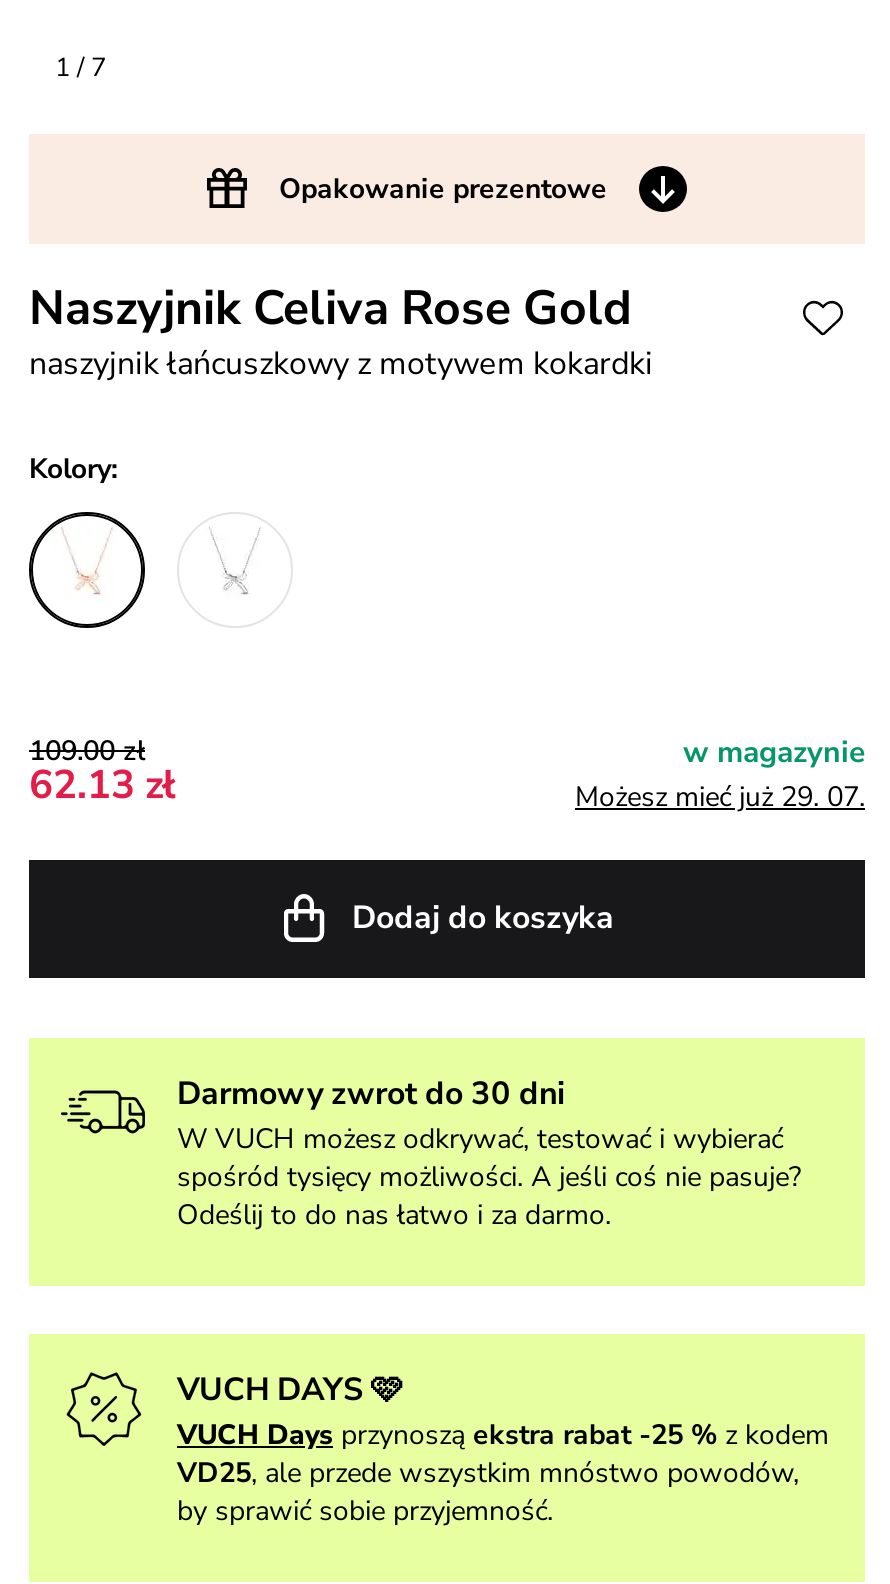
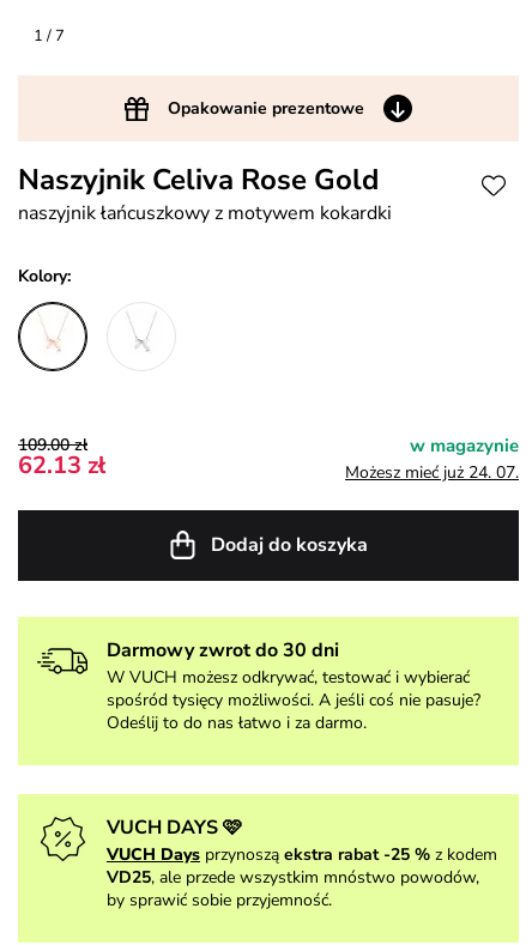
- Możesz mieć już 29. 07.
+ Możesz mieć już 24. 07.
